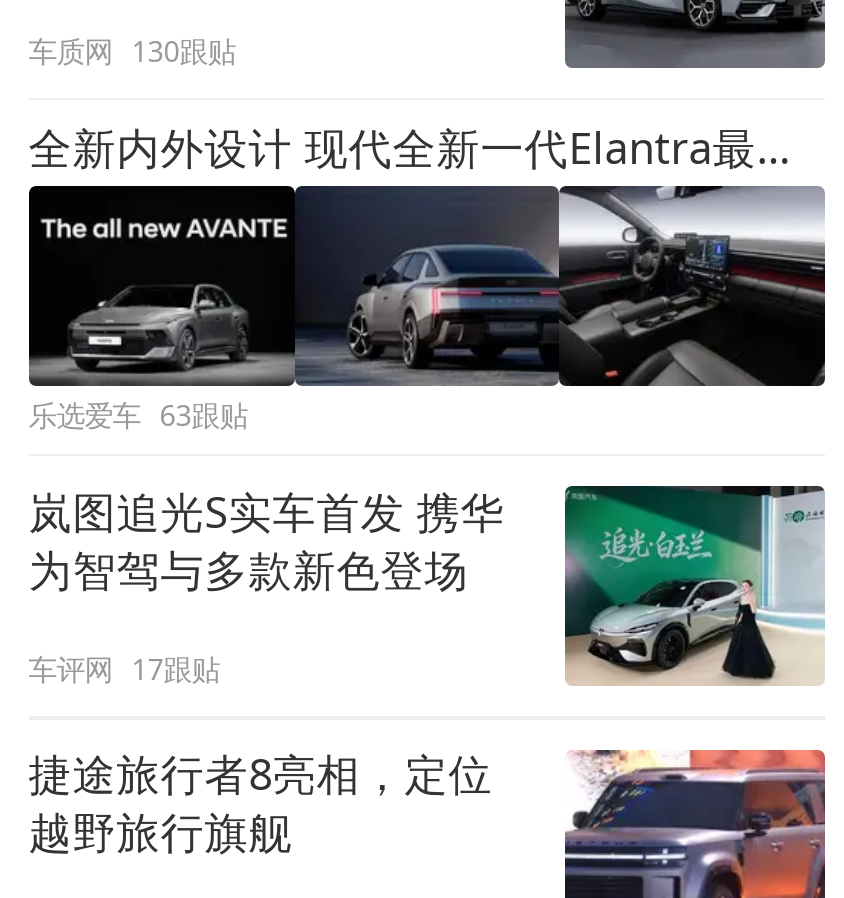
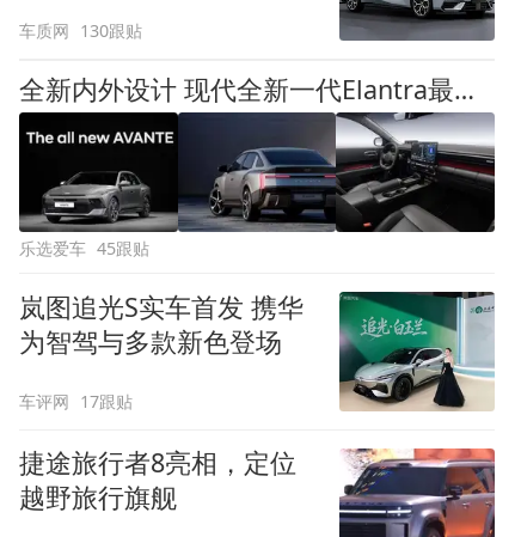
- 乐选爱车 63跟贴
+ 乐选爱车 45跟贴
